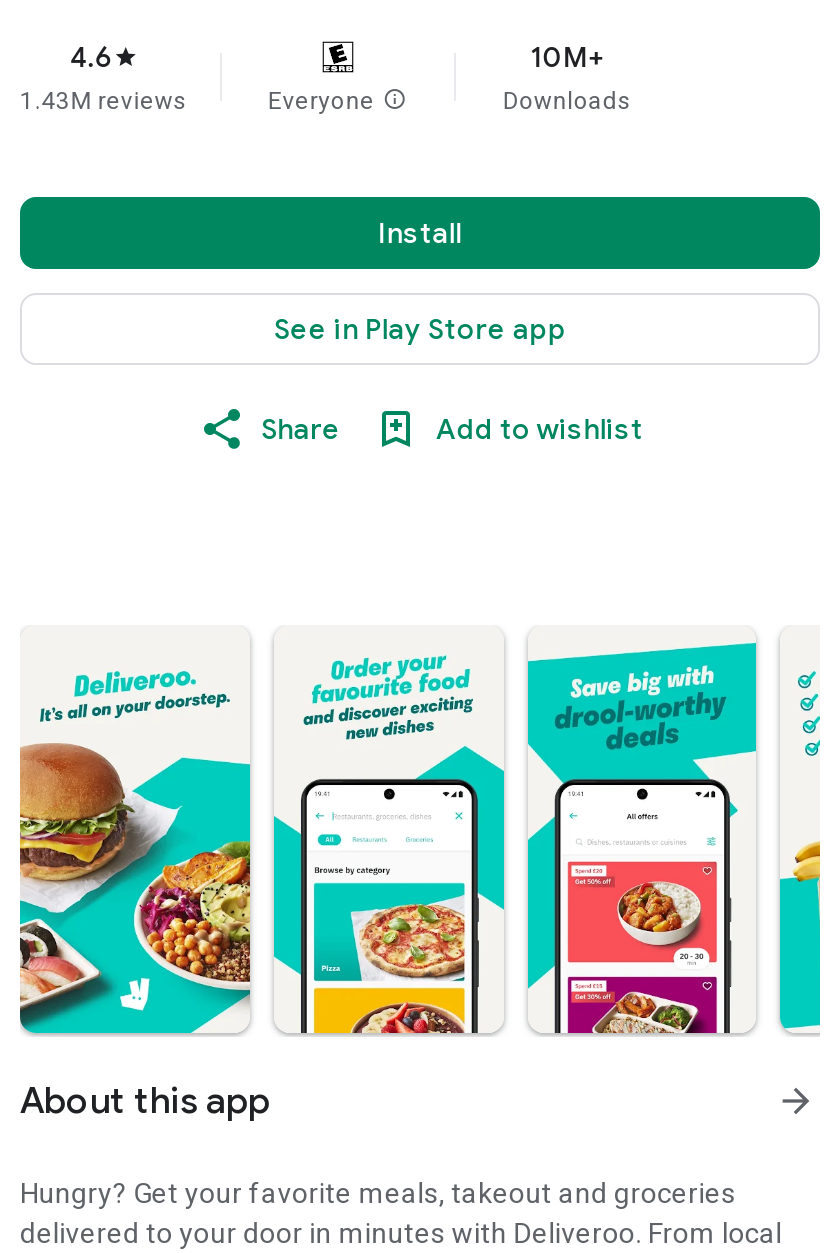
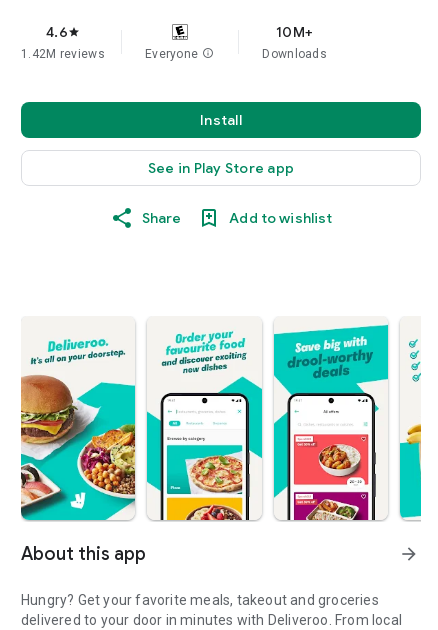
- 1.43M reviews
+ 1.42M reviews
